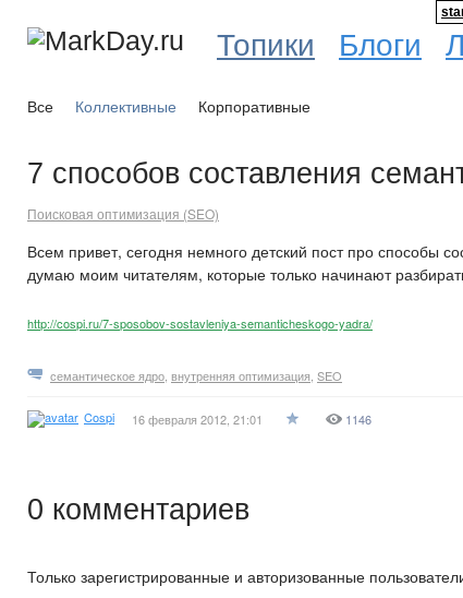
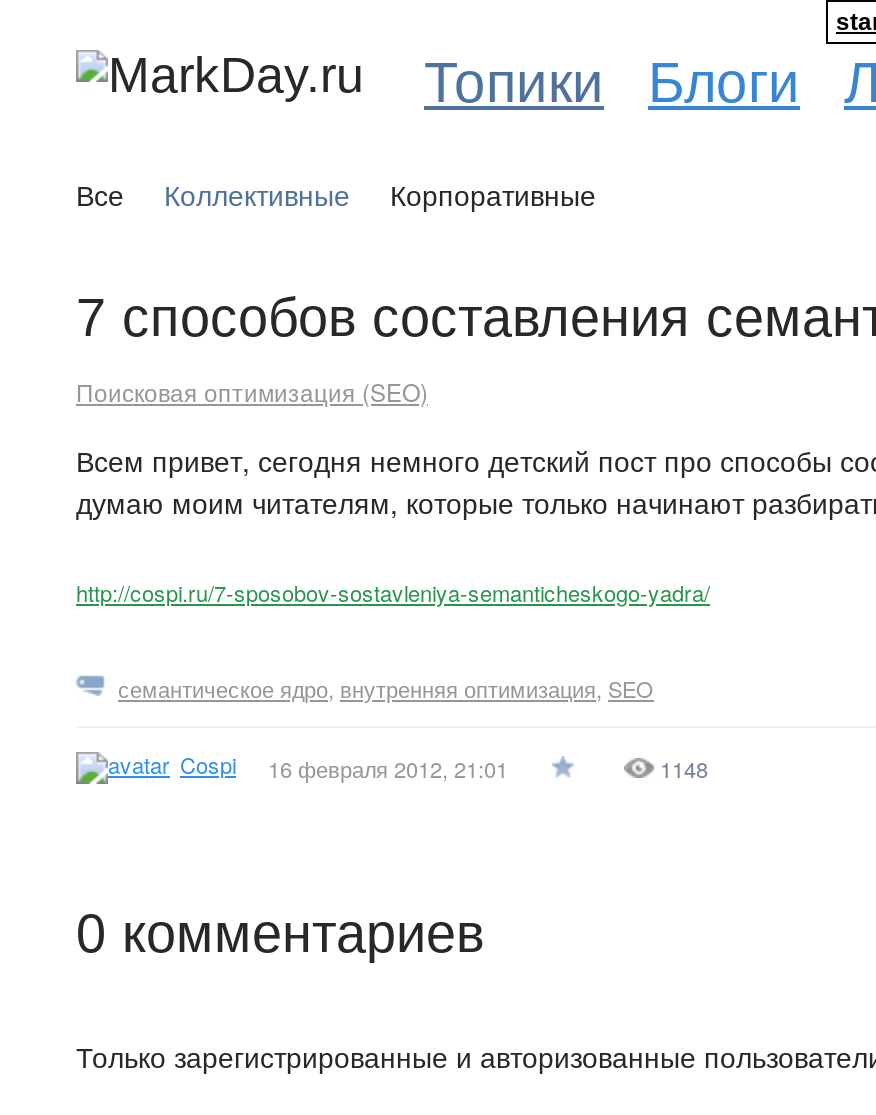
- 1146
+ 1148
